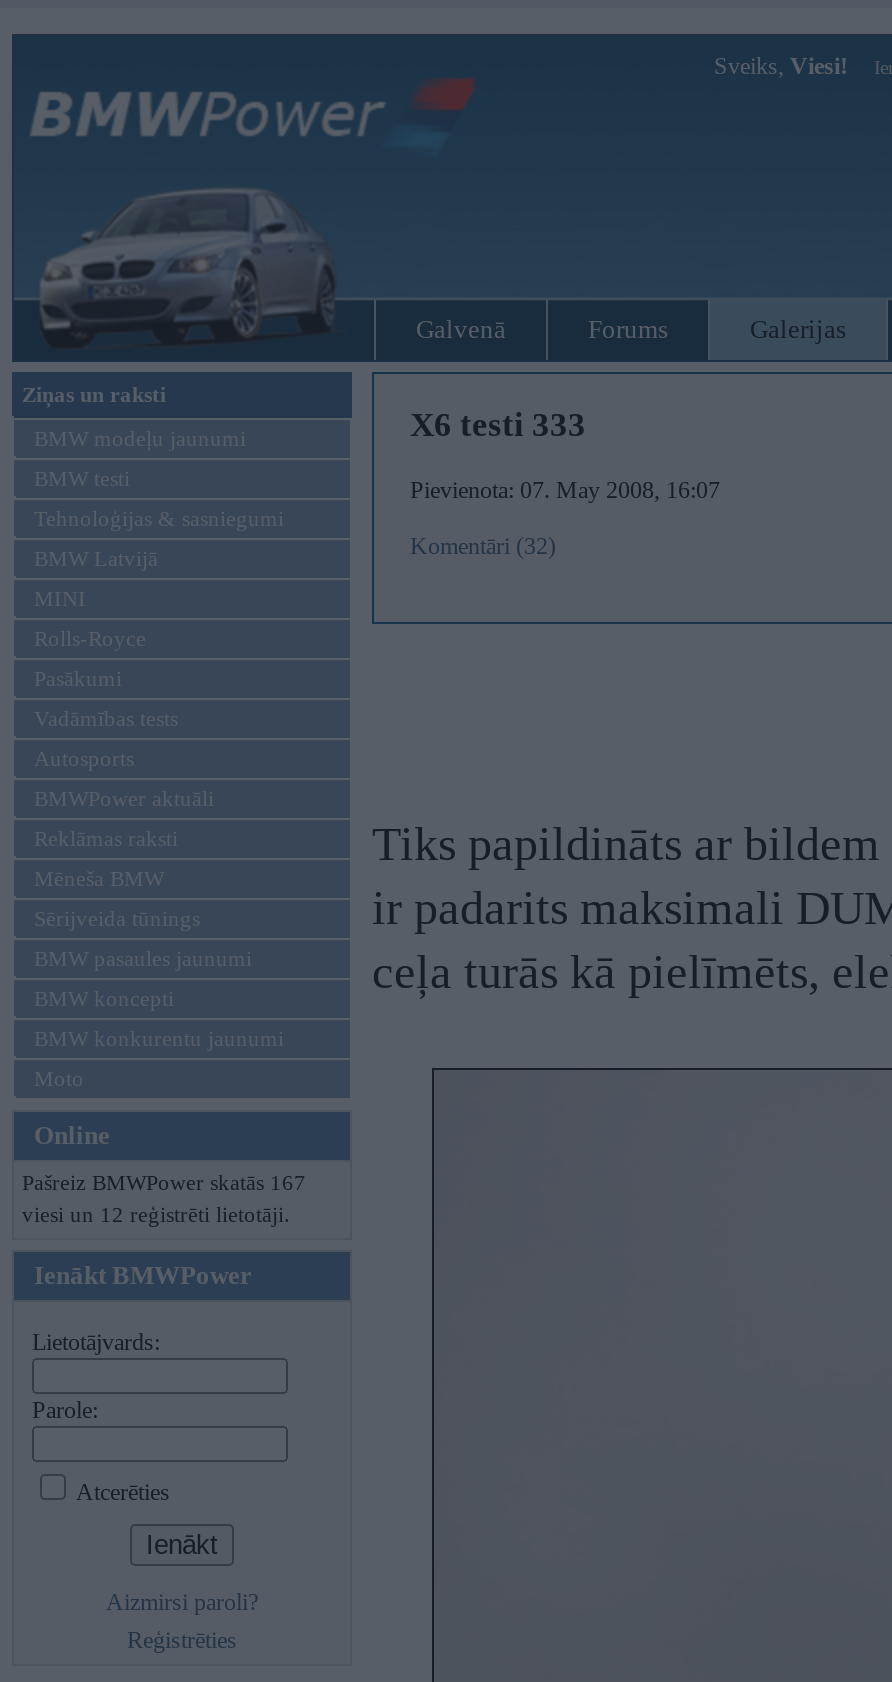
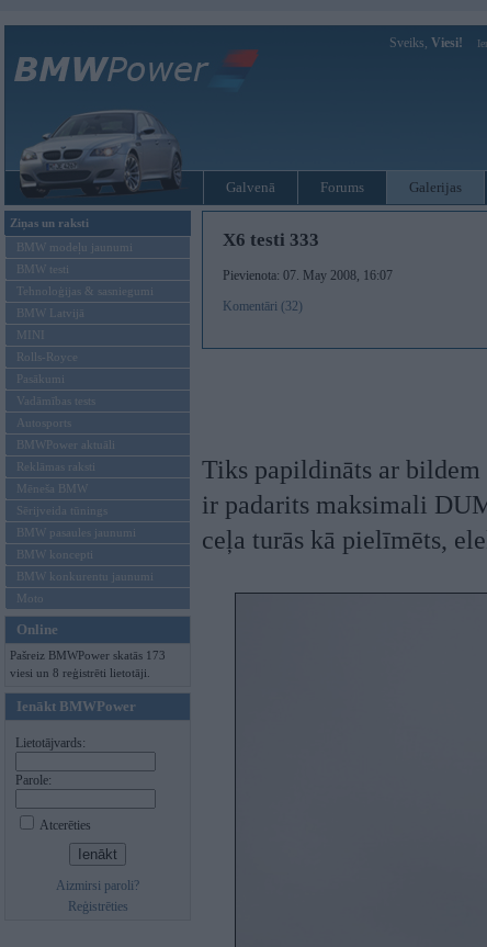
- Pašreiz BMWPower skatās 167
+ Pašreiz BMWPower skatās 173

- viesi un 12 reģistrēti lietotāji.
+ viesi un 8 reģistrēti lietotāji.
